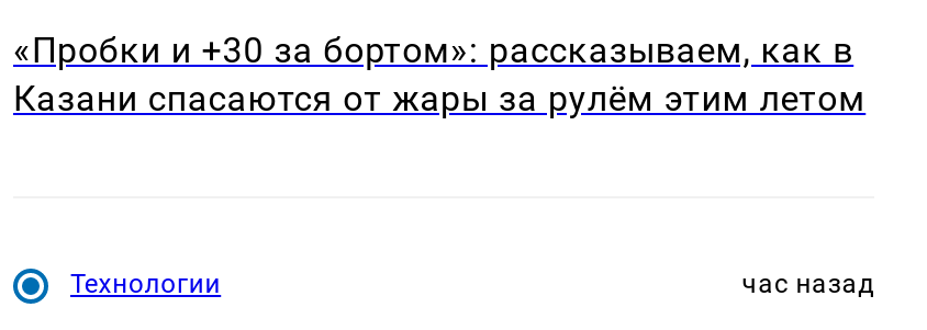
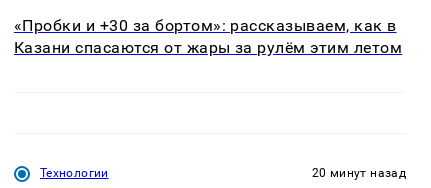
- час назад
+ 20 минут назад
